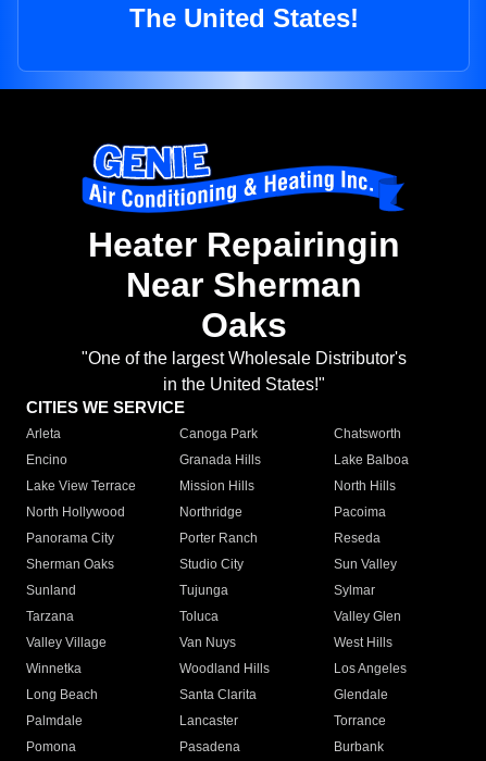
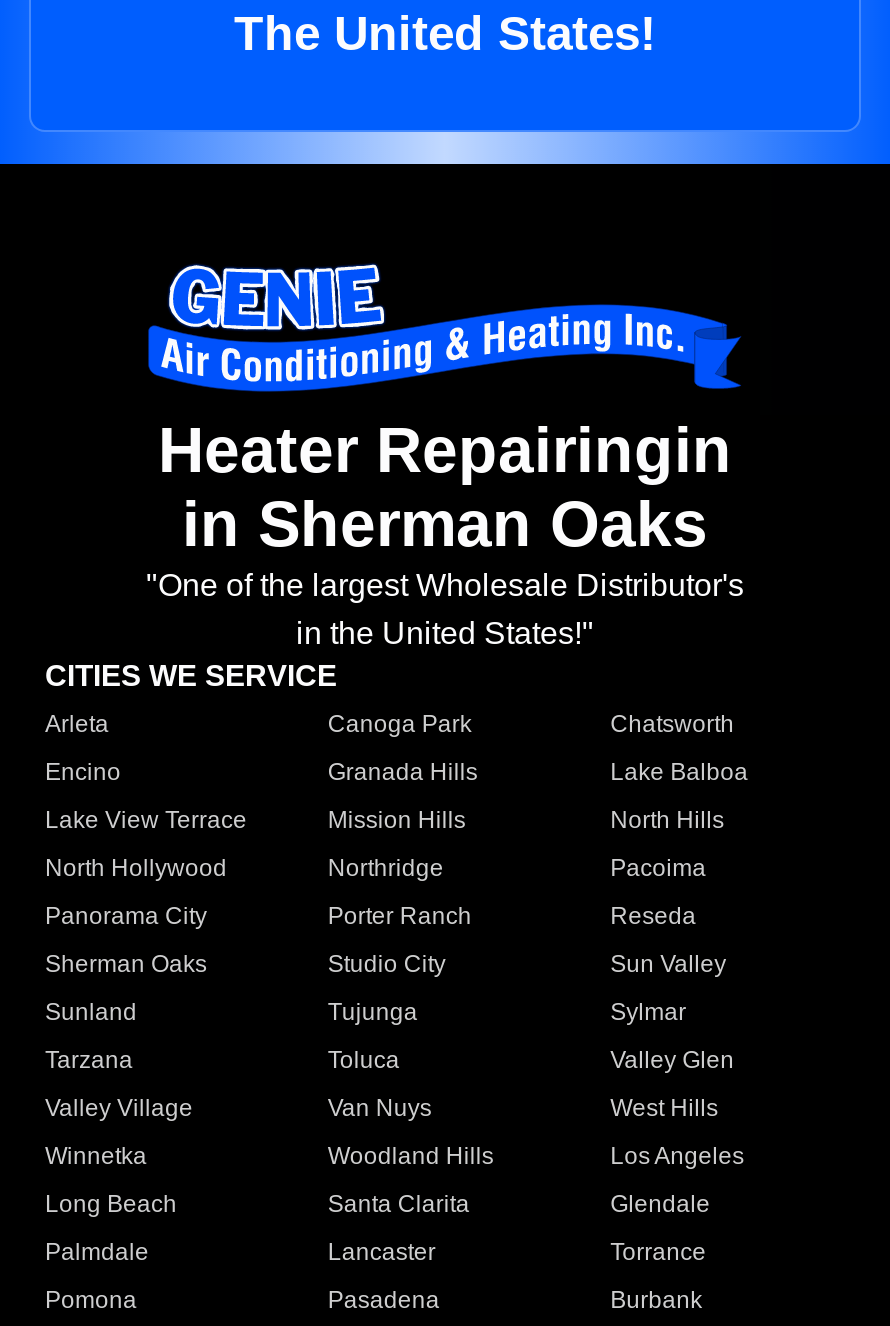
- Near Sherman
- Oaks
+ in Sherman Oaks
